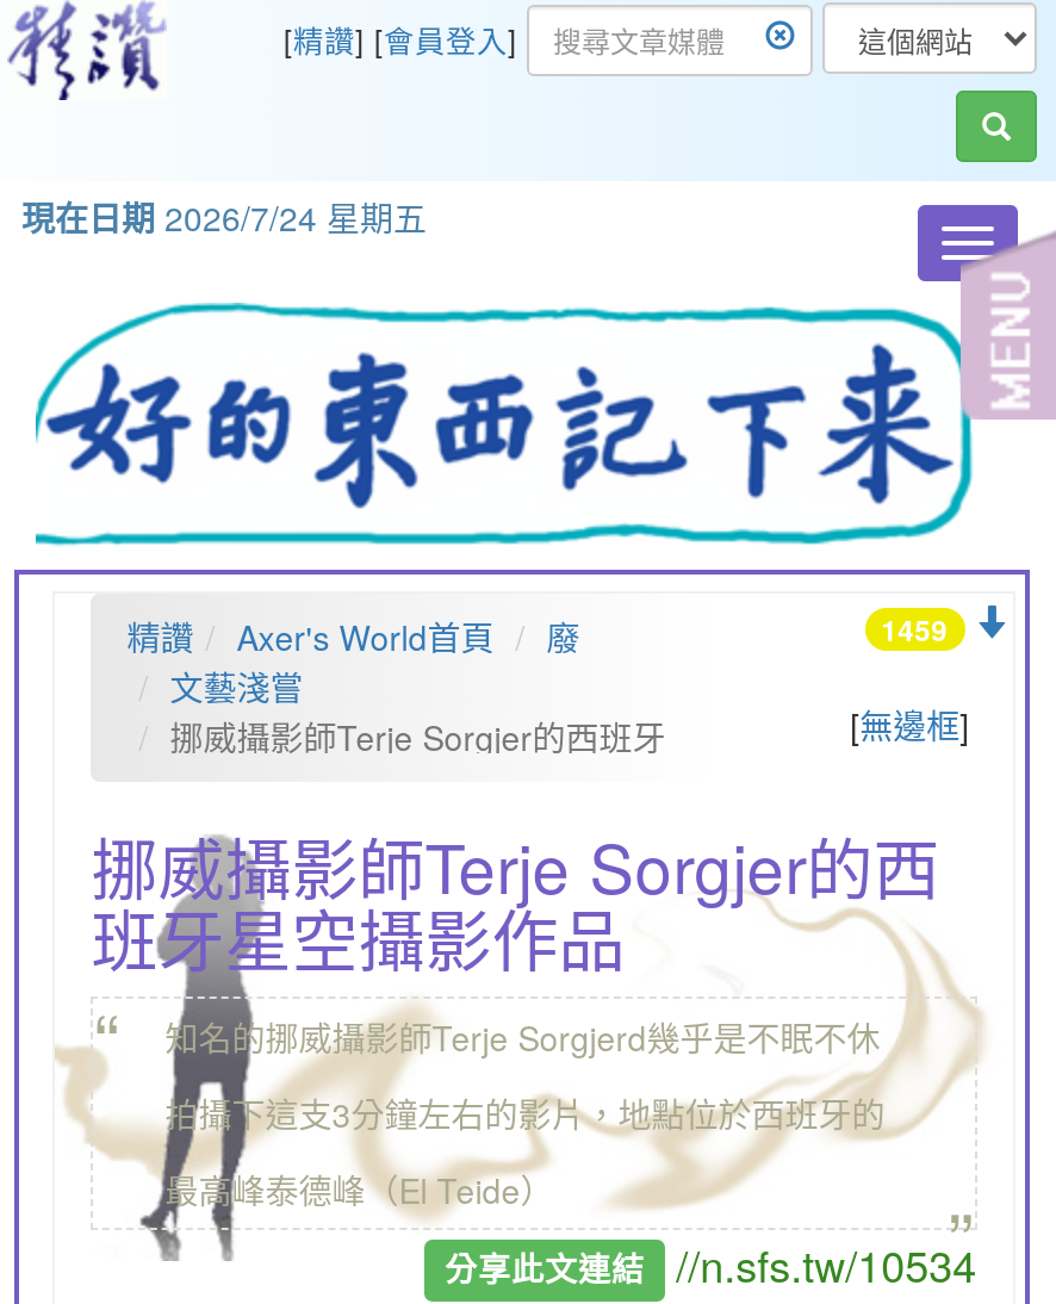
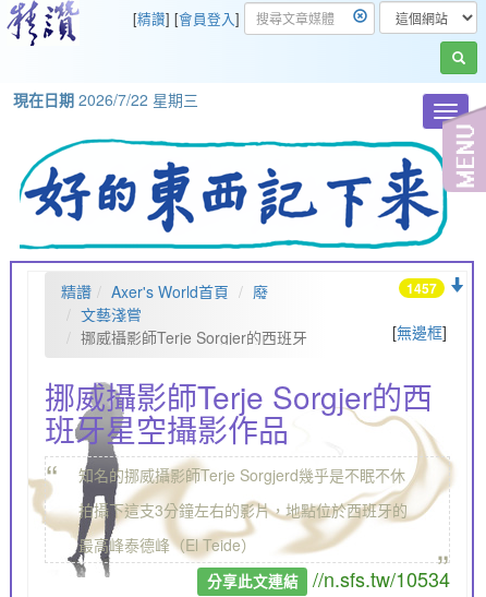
- 現在日期2026/7/24 星期五
+ 現在日期2026/7/22 星期三

- 1459
+ 1457
